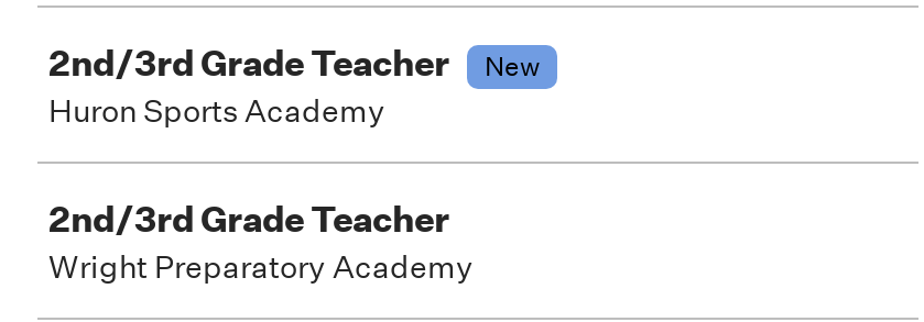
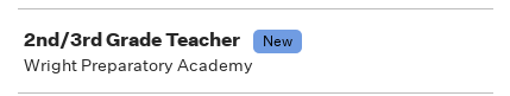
- Huron Sports Academy
- 2nd/3rd Grade Teacher
